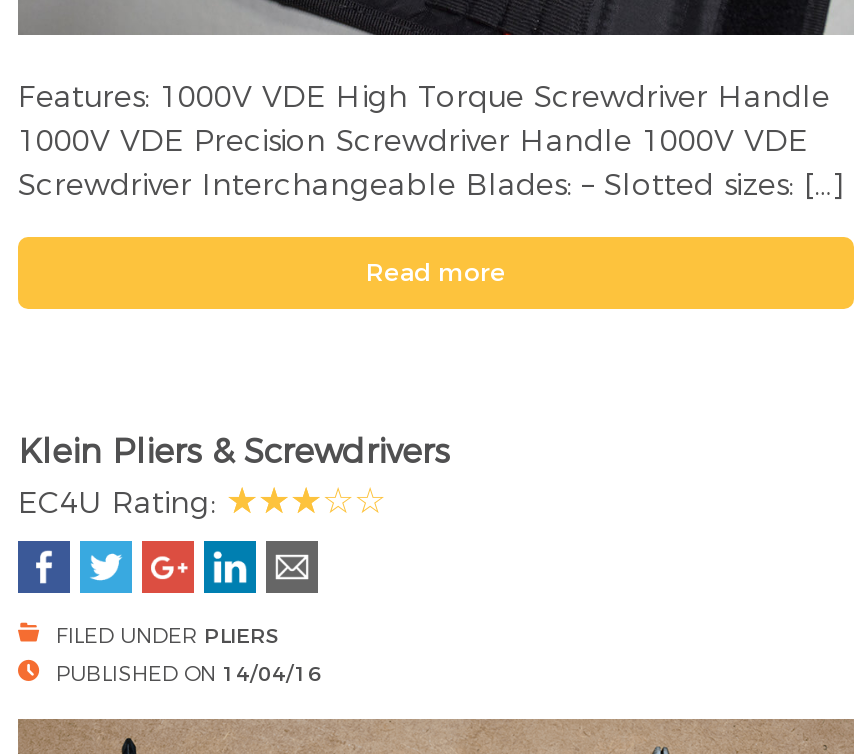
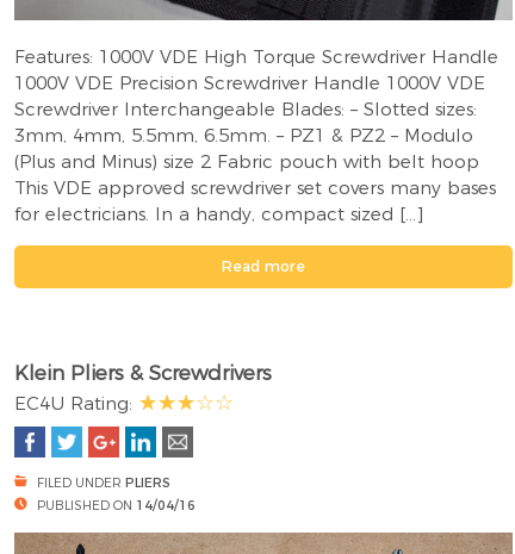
- Screwdriver Interchangeable Blades: – Slotted sizes: […]
+ Screwdriver Interchangeable Blades: – Slotted sizes:
+ 3mm, 4mm, 5.5mm, 6.5mm. – PZ1 & PZ2 – Modulo
+ (Plus and Minus) size 2 Fabric pouch with belt hoop
+ This VDE approved screwdriver set covers many bases
+ for electricians. In a handy, compact sized […]
